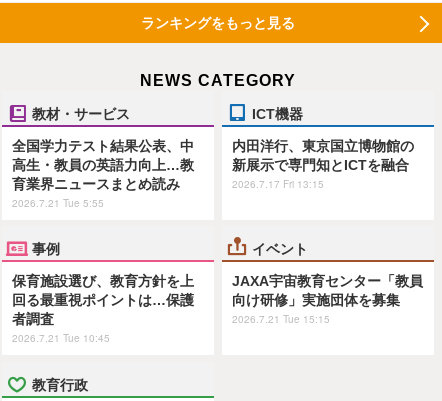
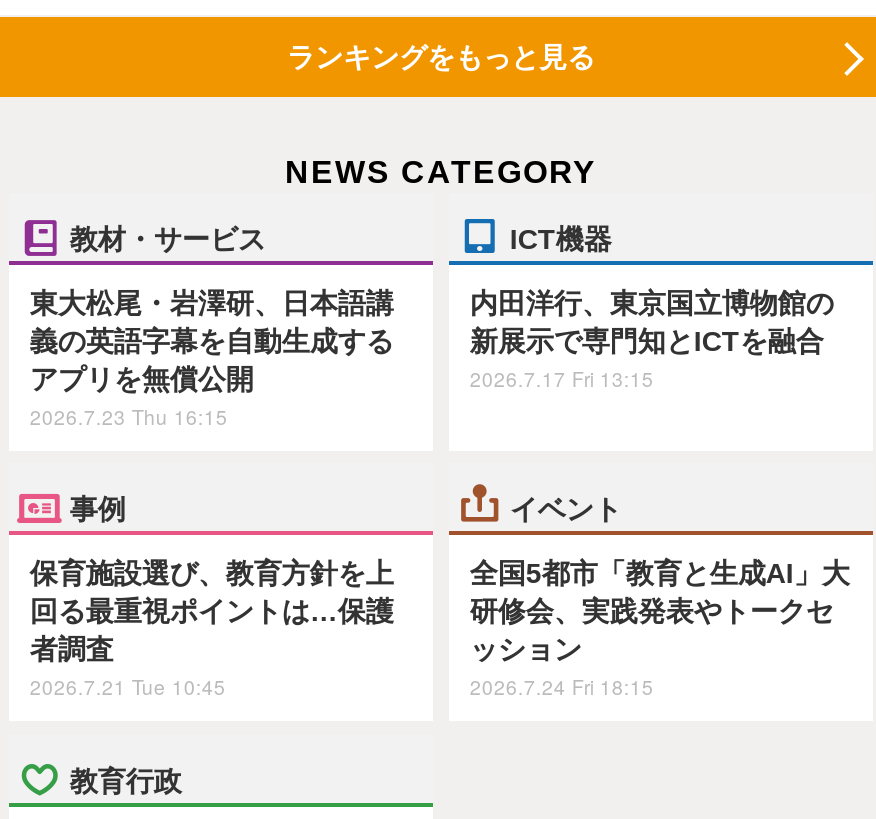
- 全国学力テスト結果公表、中
- 高生・教員の英語力向上…教
- 育業界ニュースまとめ読み
- 2026.7.21 Tue 5:55
+ 東大松尾・岩澤研、日本語講
+ 義の英語字幕を自動生成する
+ アプリを無償公開
+ 2026.7.23 Thu 16:15

- JAXA宇宙教育センター「教員
- 向け研修」実施団体を募集
- 2026.7.21 Tue 15:15
+ 全国5都市「教育と生成AI」大
+ 研修会、実践発表やトークセ
+ ッション
+ 2026.7.24 Fri 18:15
